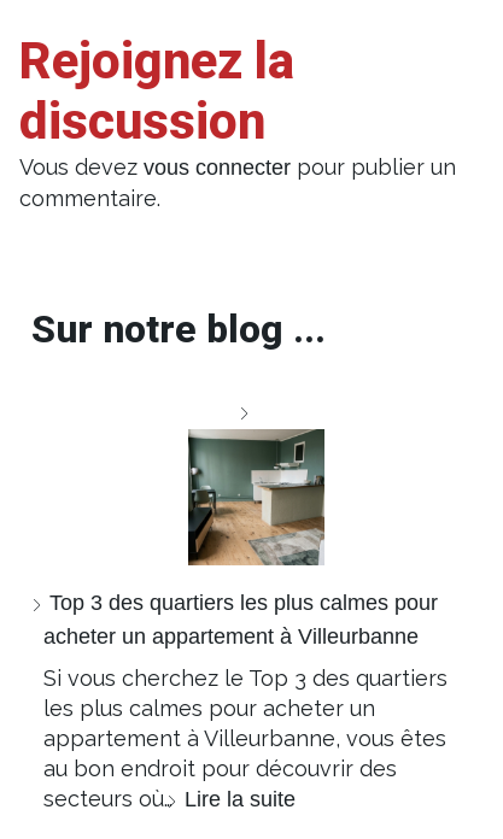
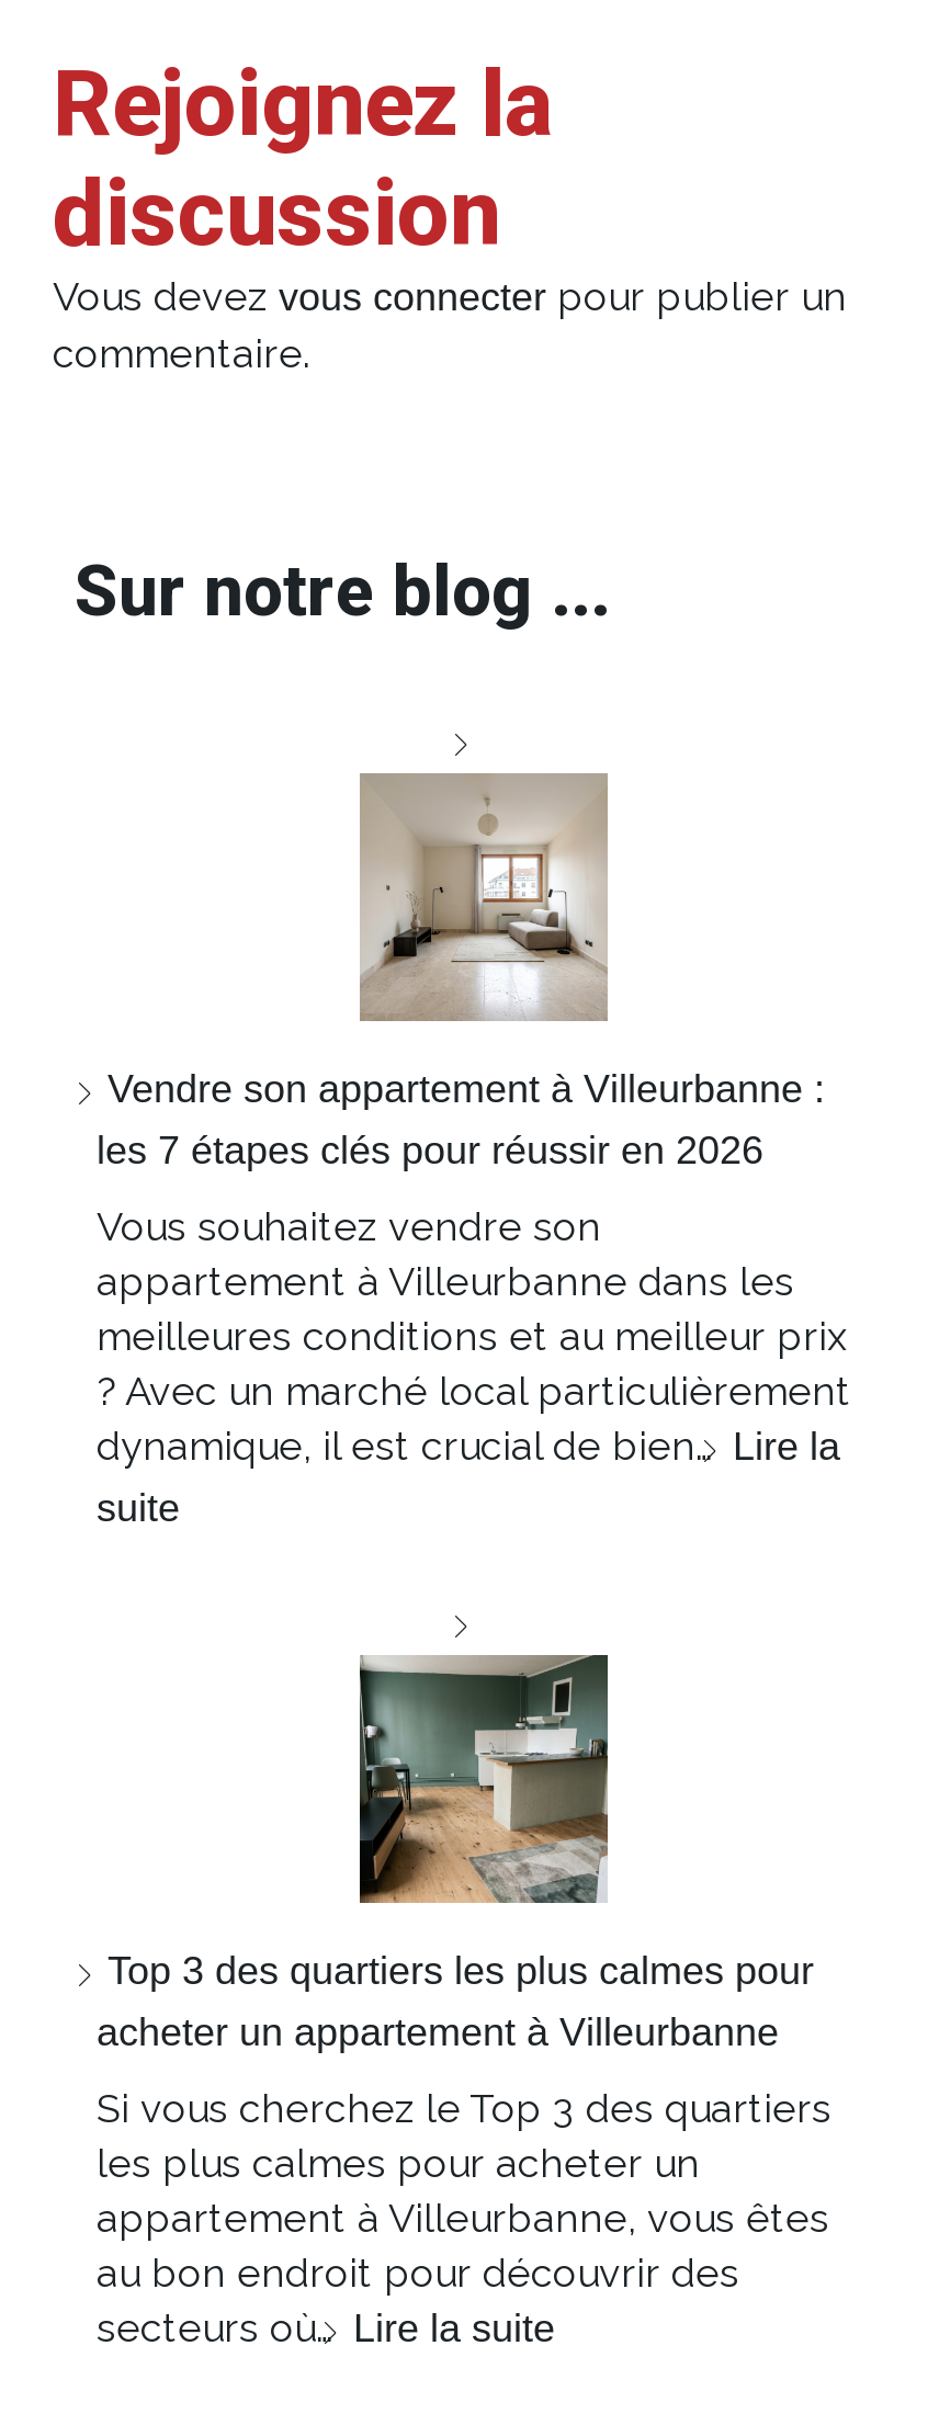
+ [image]
+ Vendre son appartement à Villeurbanne :
+ les 7 étapes clés pour réussir en 2026
+ Vous souhaitez vendre son
+ appartement à Villeurbanne dans les
+ meilleures conditions et au meilleur prix
+ ? Avec un marché local particulièrement
+ dynamique, il est crucial de bien… Lire la
+ suite
